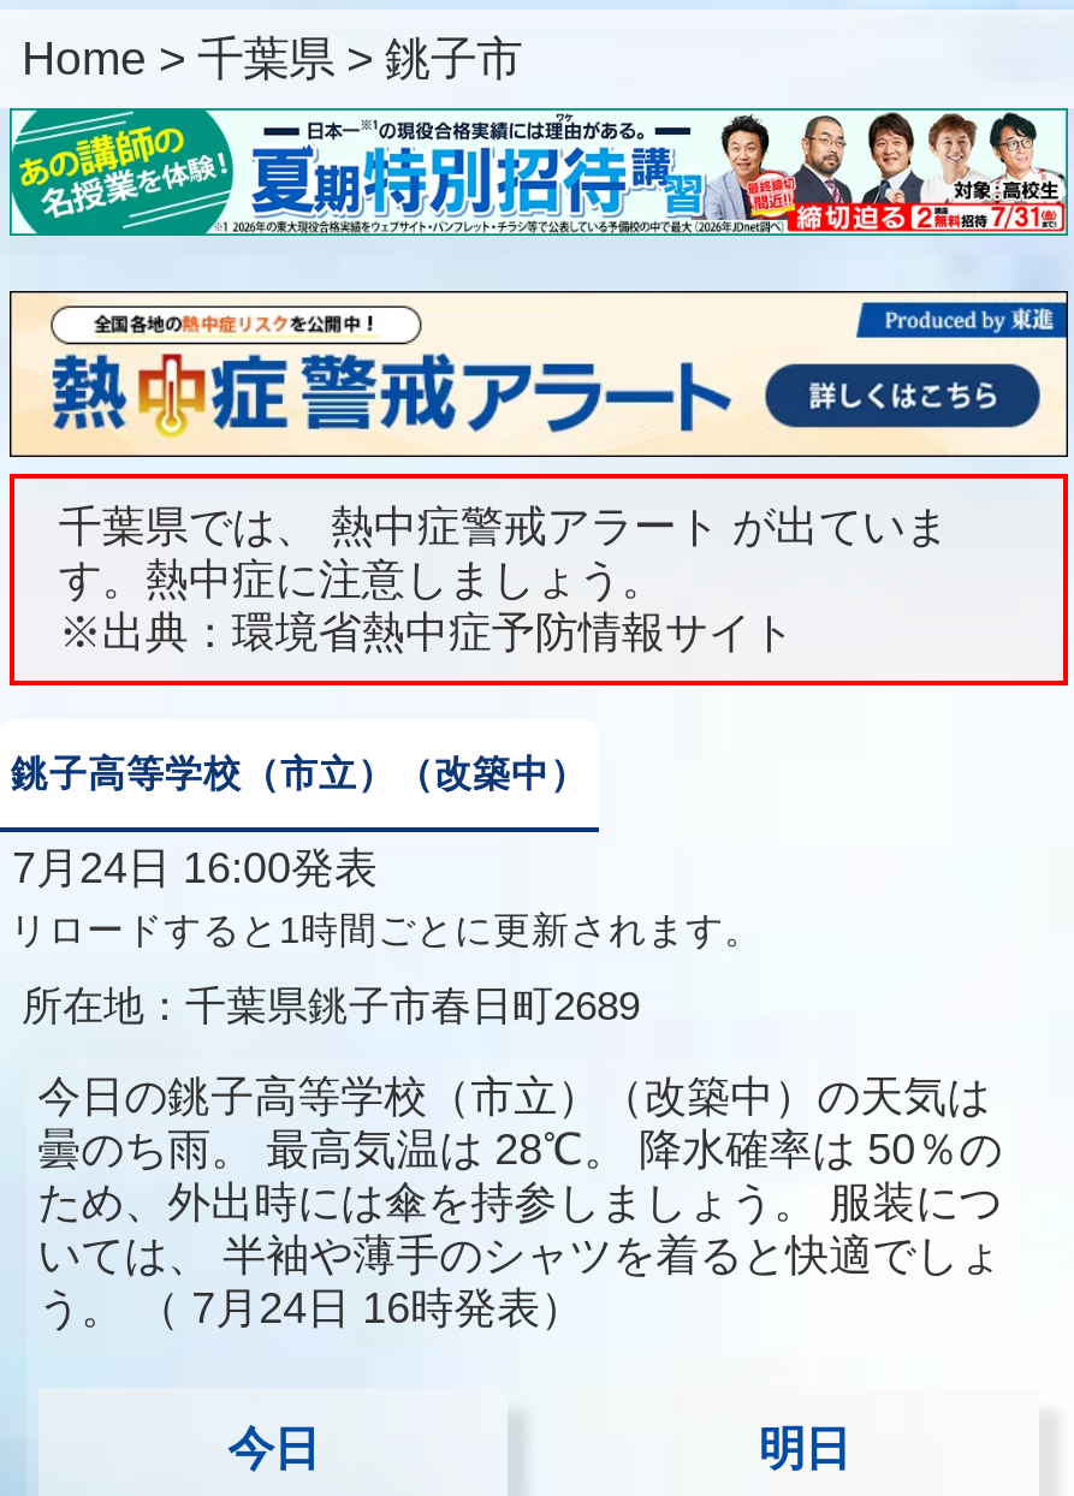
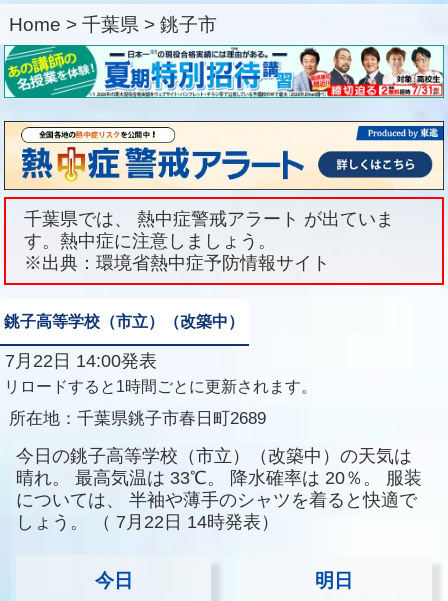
- 7月24日 16:00発表
+ 7月22日 14:00発表

- 曇のち雨。 最高気温は 28℃。 降水確率は 50％の
- ため、外出時には傘を持参しましょう。 服装につ
- いては、 半袖や薄手のシャツを着ると快適でしょ
- う。（ 7月24日 16時発表）
+ 晴れ。 最高気温は 33℃。 降水確率は 20％。 服装
+ については、 半袖や薄手のシャツを着ると快適で
+ しょう。（ 7月22日 14時発表）
